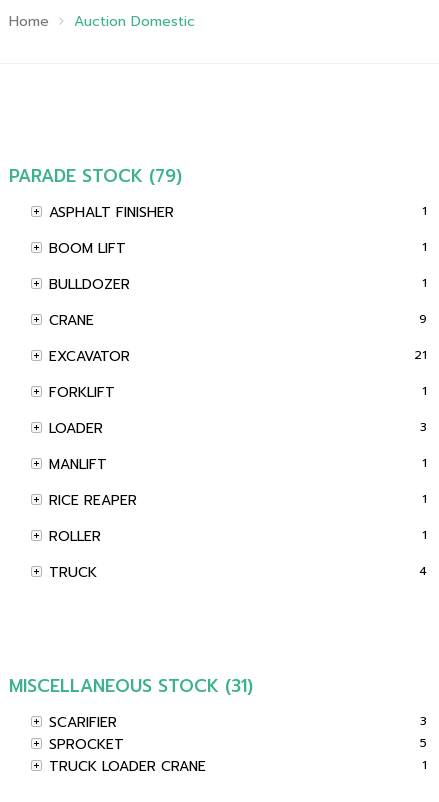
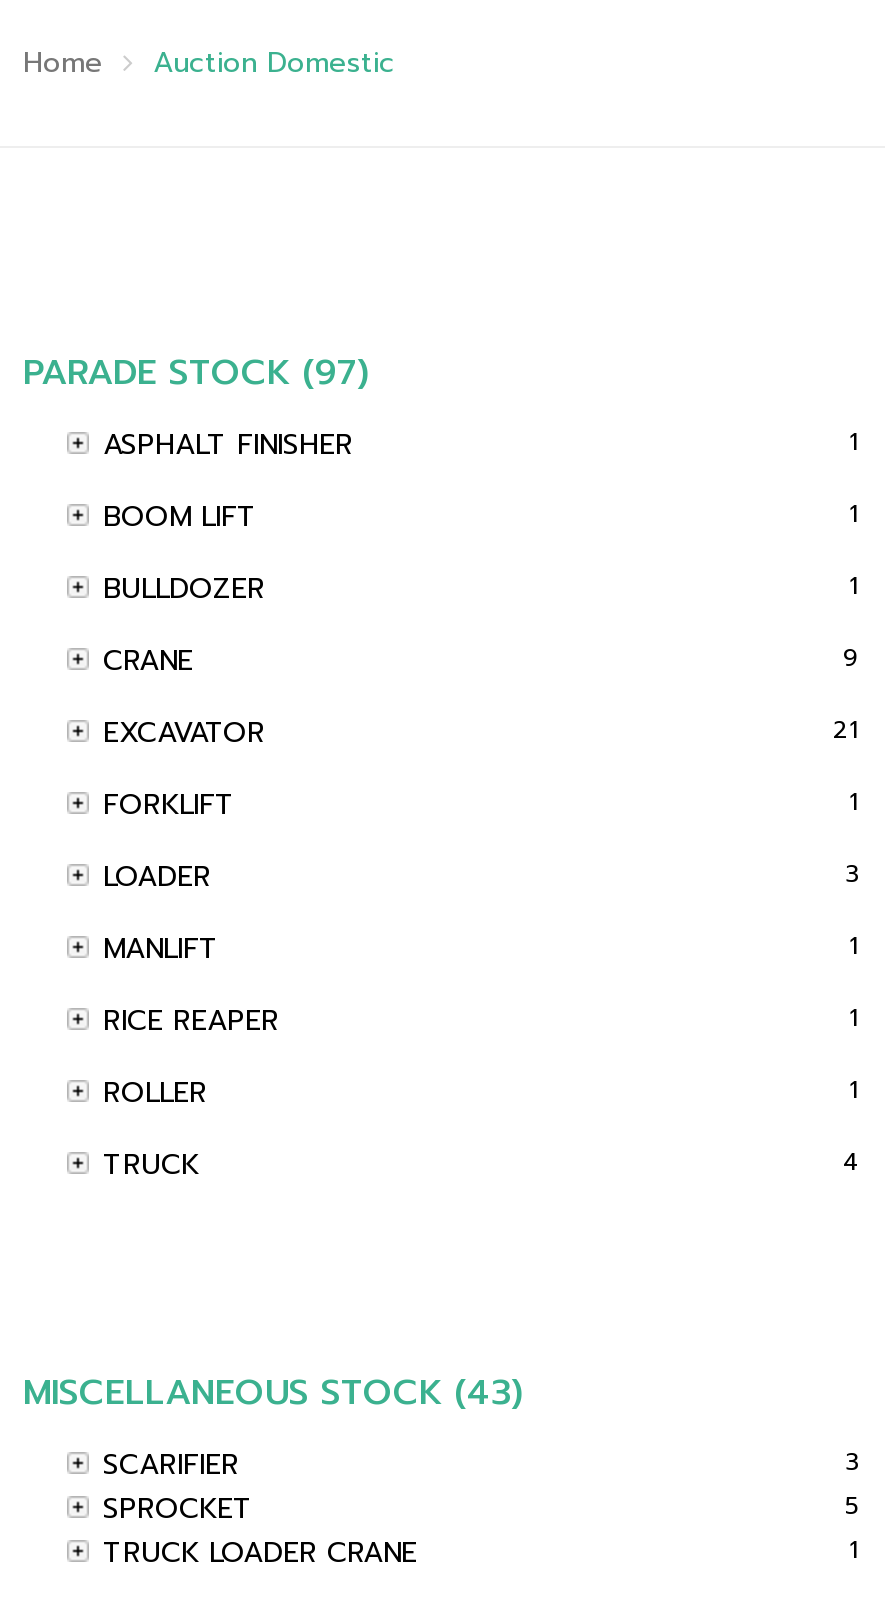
- PARADE STOCK (79)
+ PARADE STOCK (97)

- MISCELLANEOUS STOCK (31)
+ MISCELLANEOUS STOCK (43)
